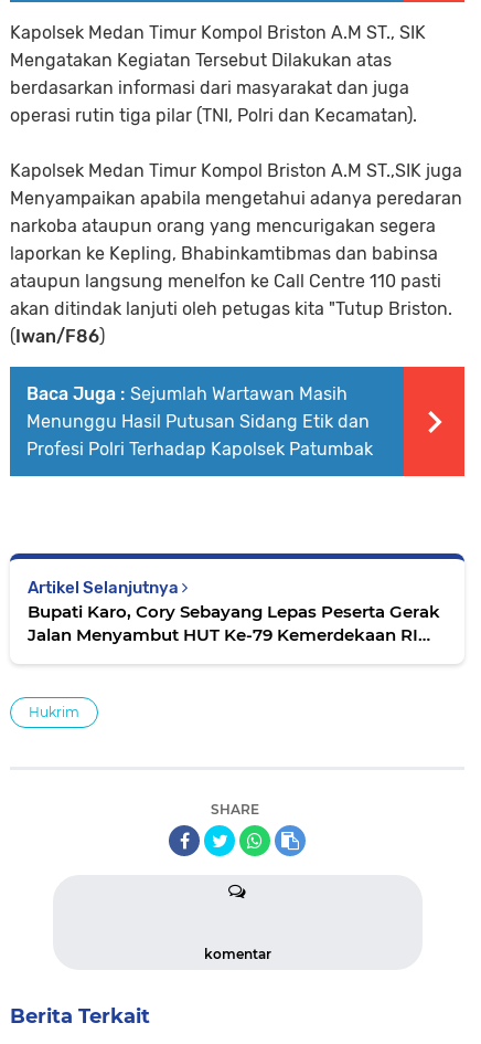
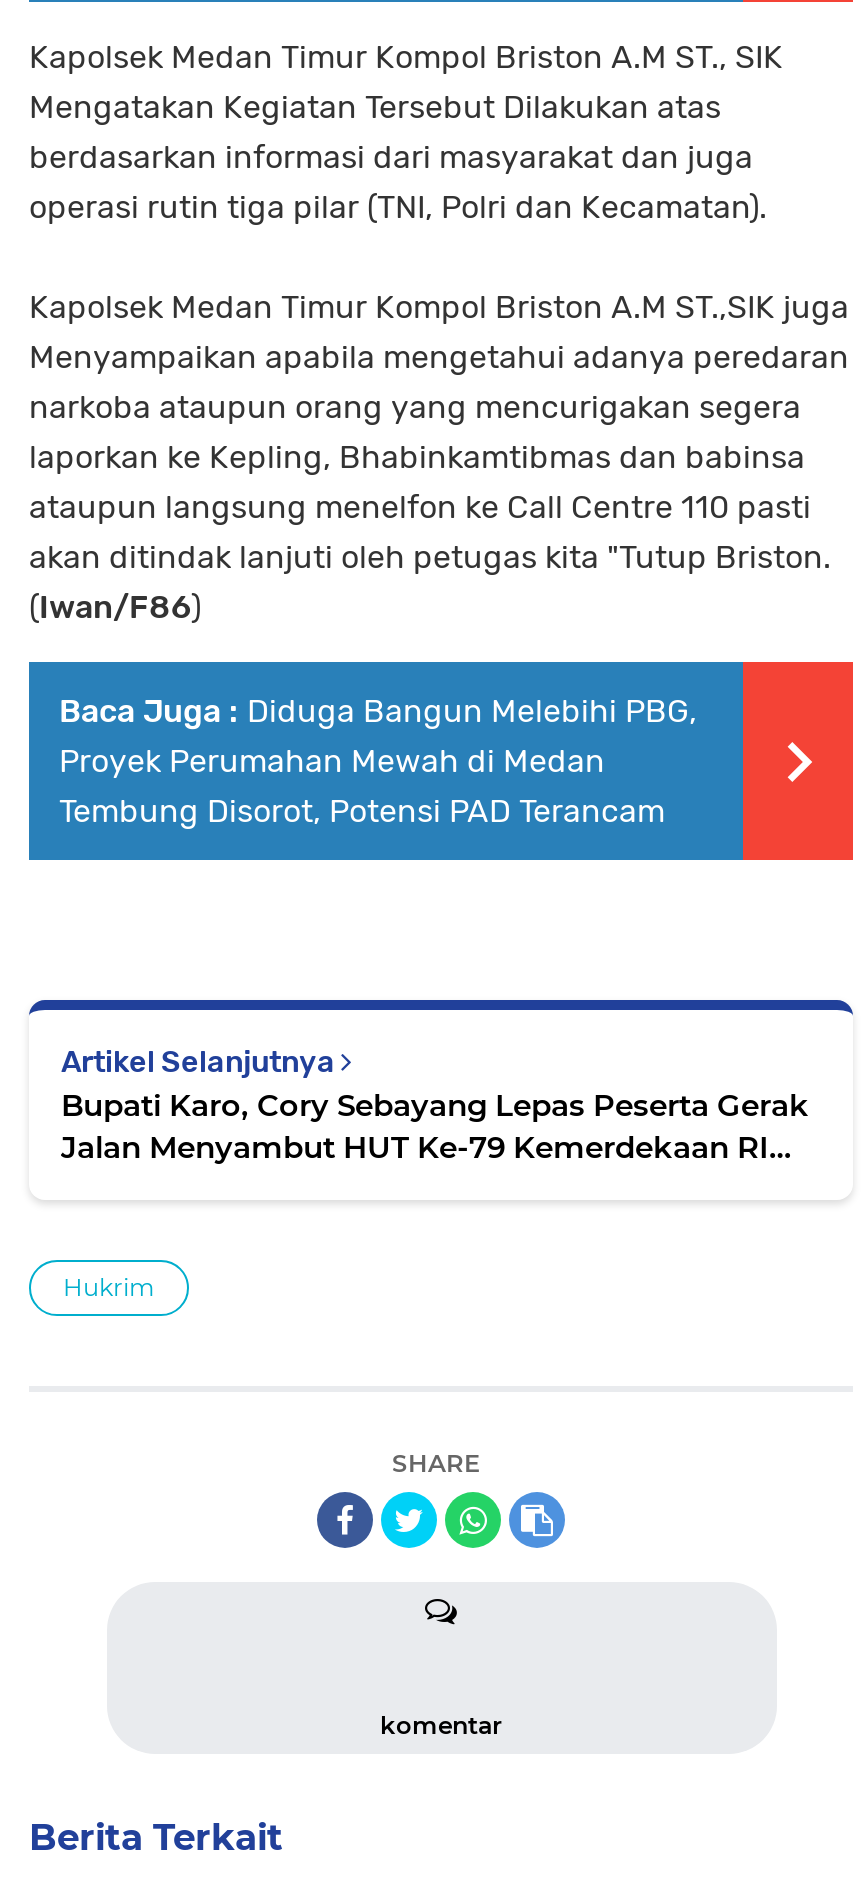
- Baca Juga : Sejumlah Wartawan Masih
- Menunggu Hasil Putusan Sidang Etik dan
- Profesi Polri Terhadap Kapolsek Patumbak
+ Baca Juga : Diduga Bangun Melebihi PBG,
+ Proyek Perumahan Mewah di Medan
+ Tembung Disorot, Potensi PAD Terancam
